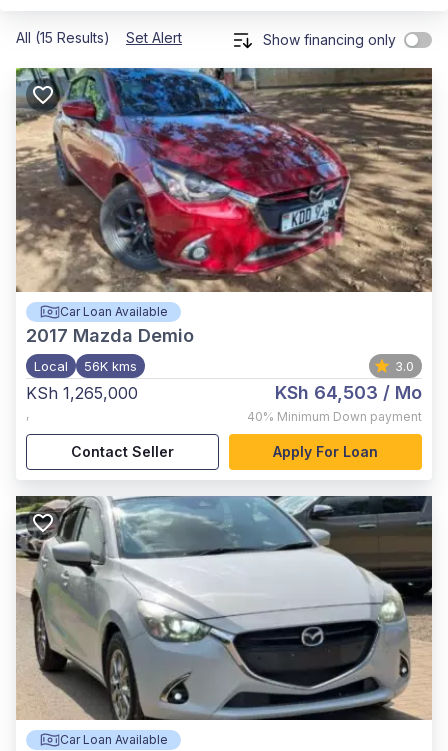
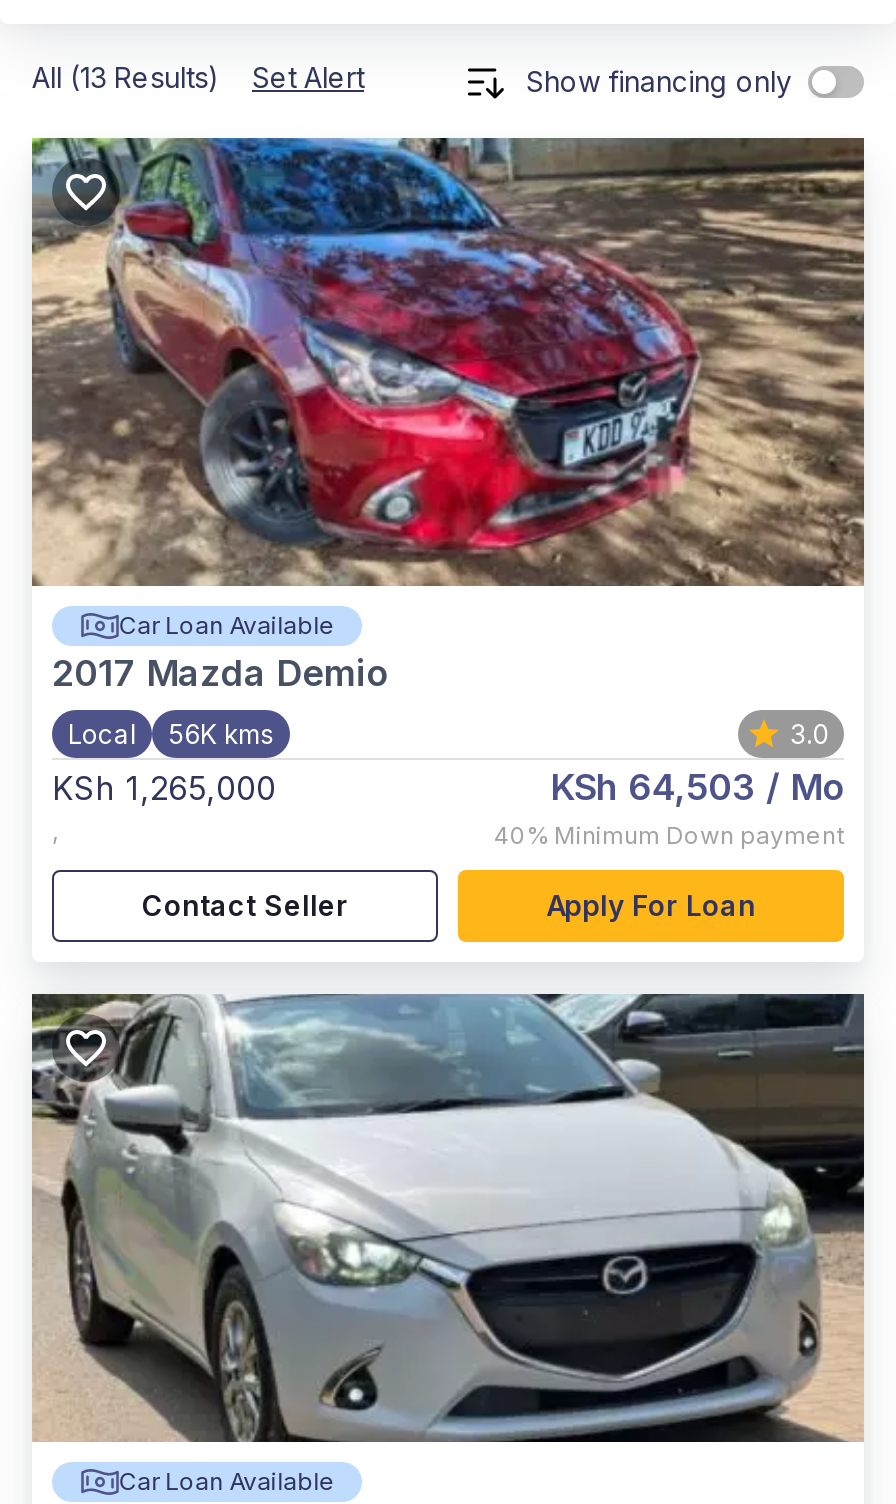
- All (15 Results) Set Alert
+ All (13 Results) Set Alert
